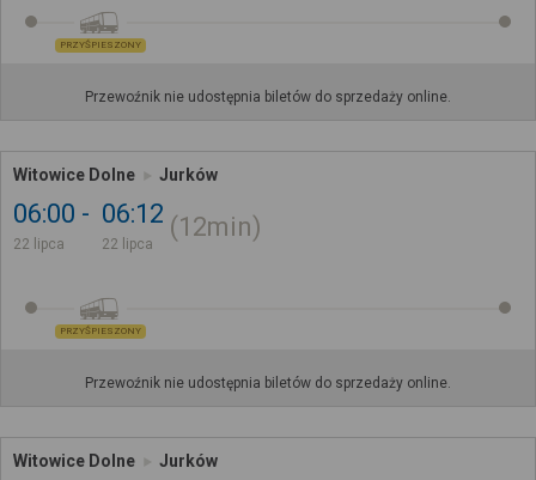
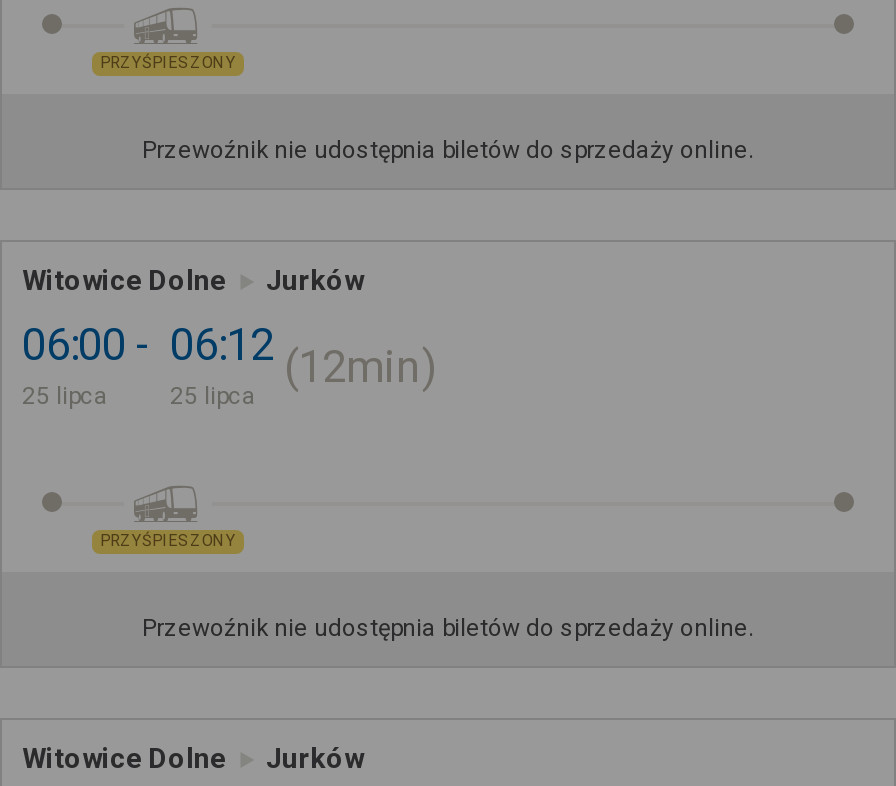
- 22 lipca
+ 25 lipca

- 22 lipca
+ 25 lipca
